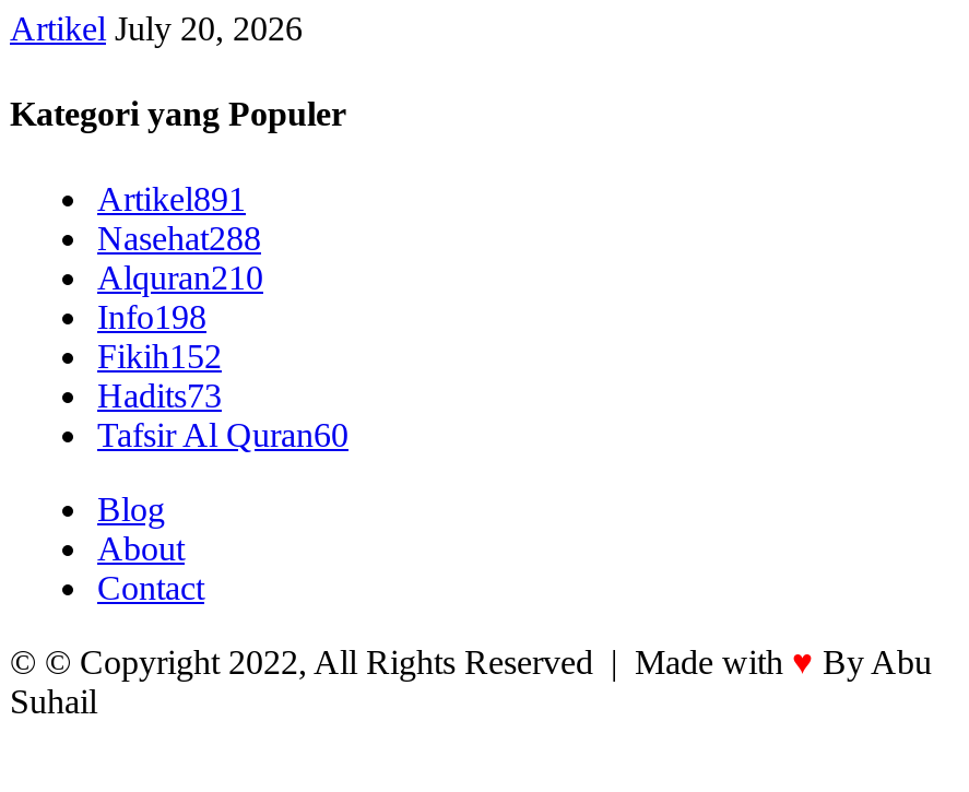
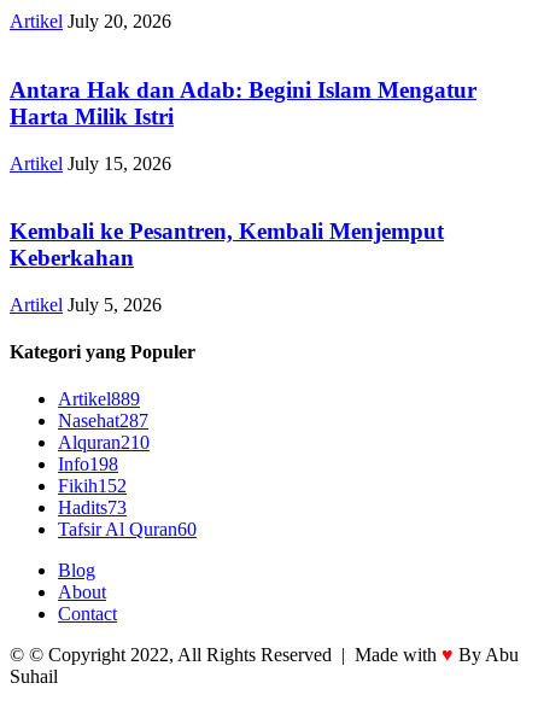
+ Antara Hak dan Adab: Begini Islam Mengatur
+ Harta Milik Istri
+ Artikel July 15, 2026
+ Kembali ke Pesantren, Kembali Menjemput
+ Keberkahan
+ Artikel July 5, 2026

- Artikel891
+ Artikel889

- Nasehat288
+ Nasehat287
